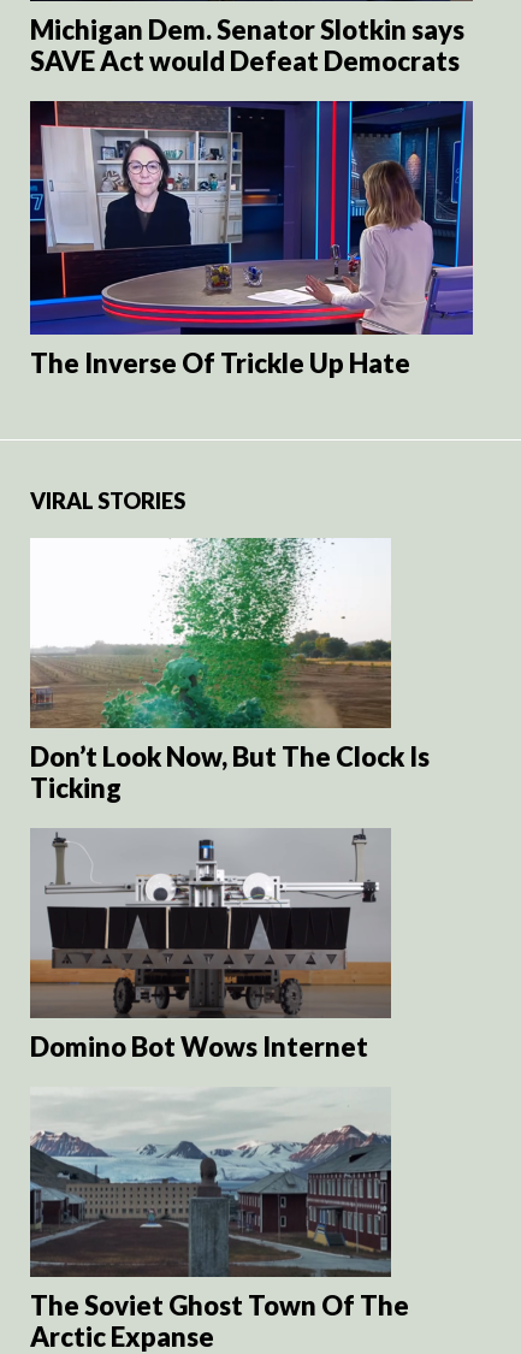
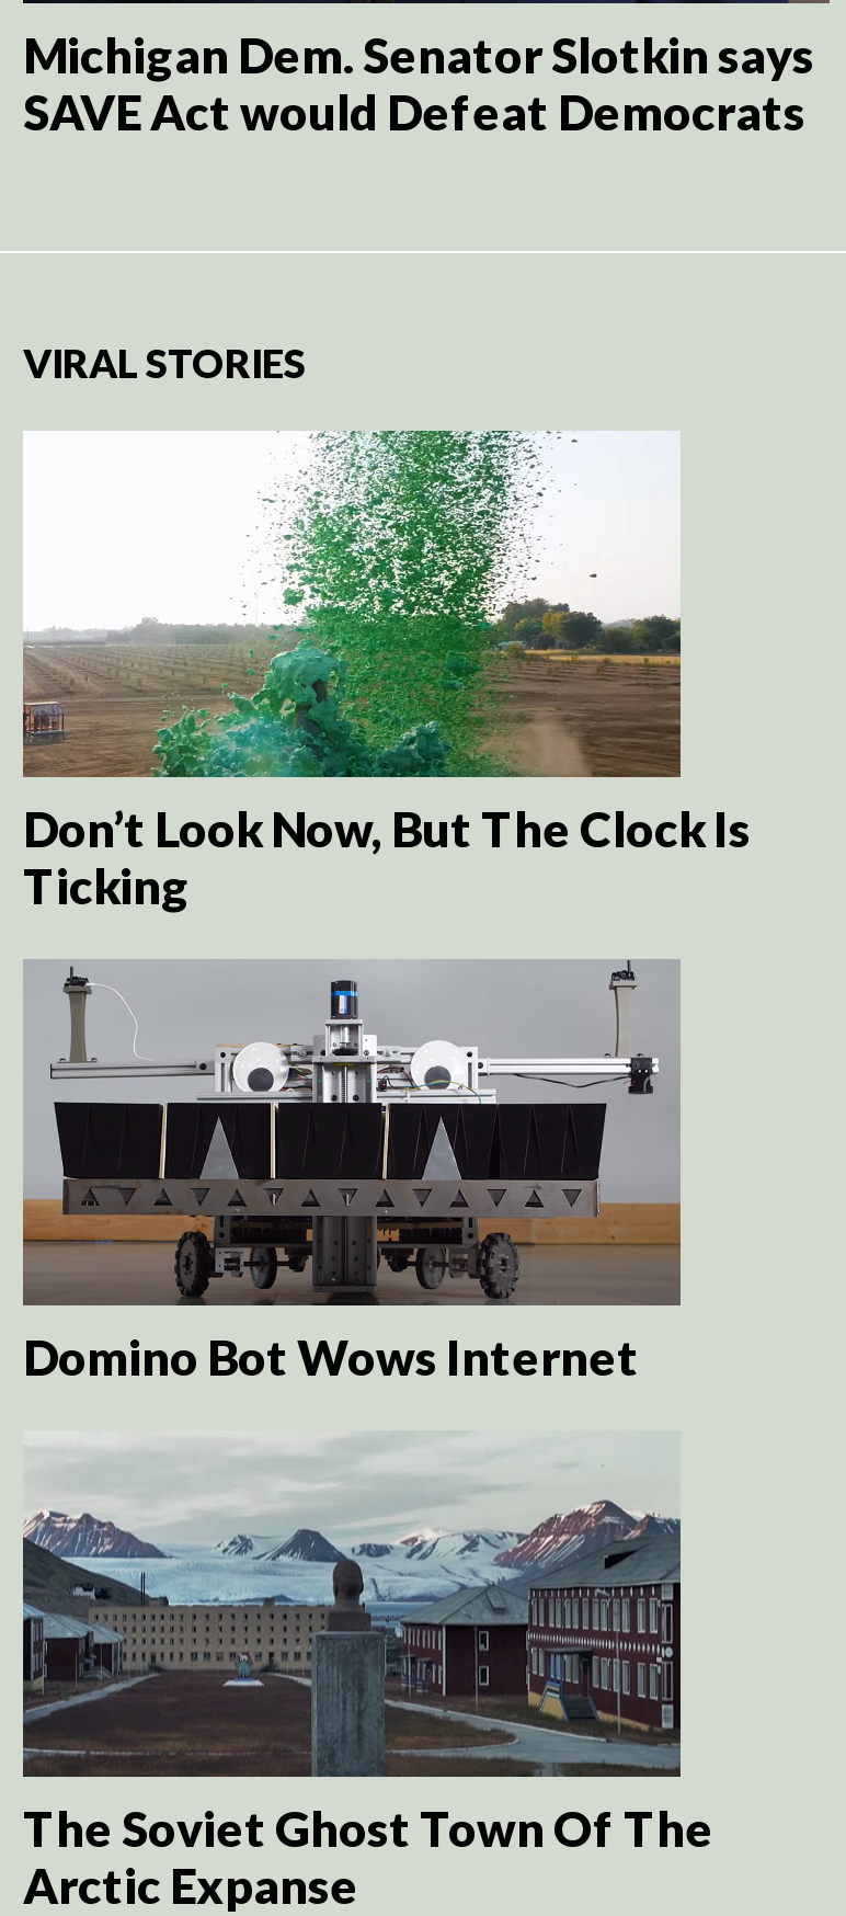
- [image]
- The Inverse Of Trickle Up Hate
